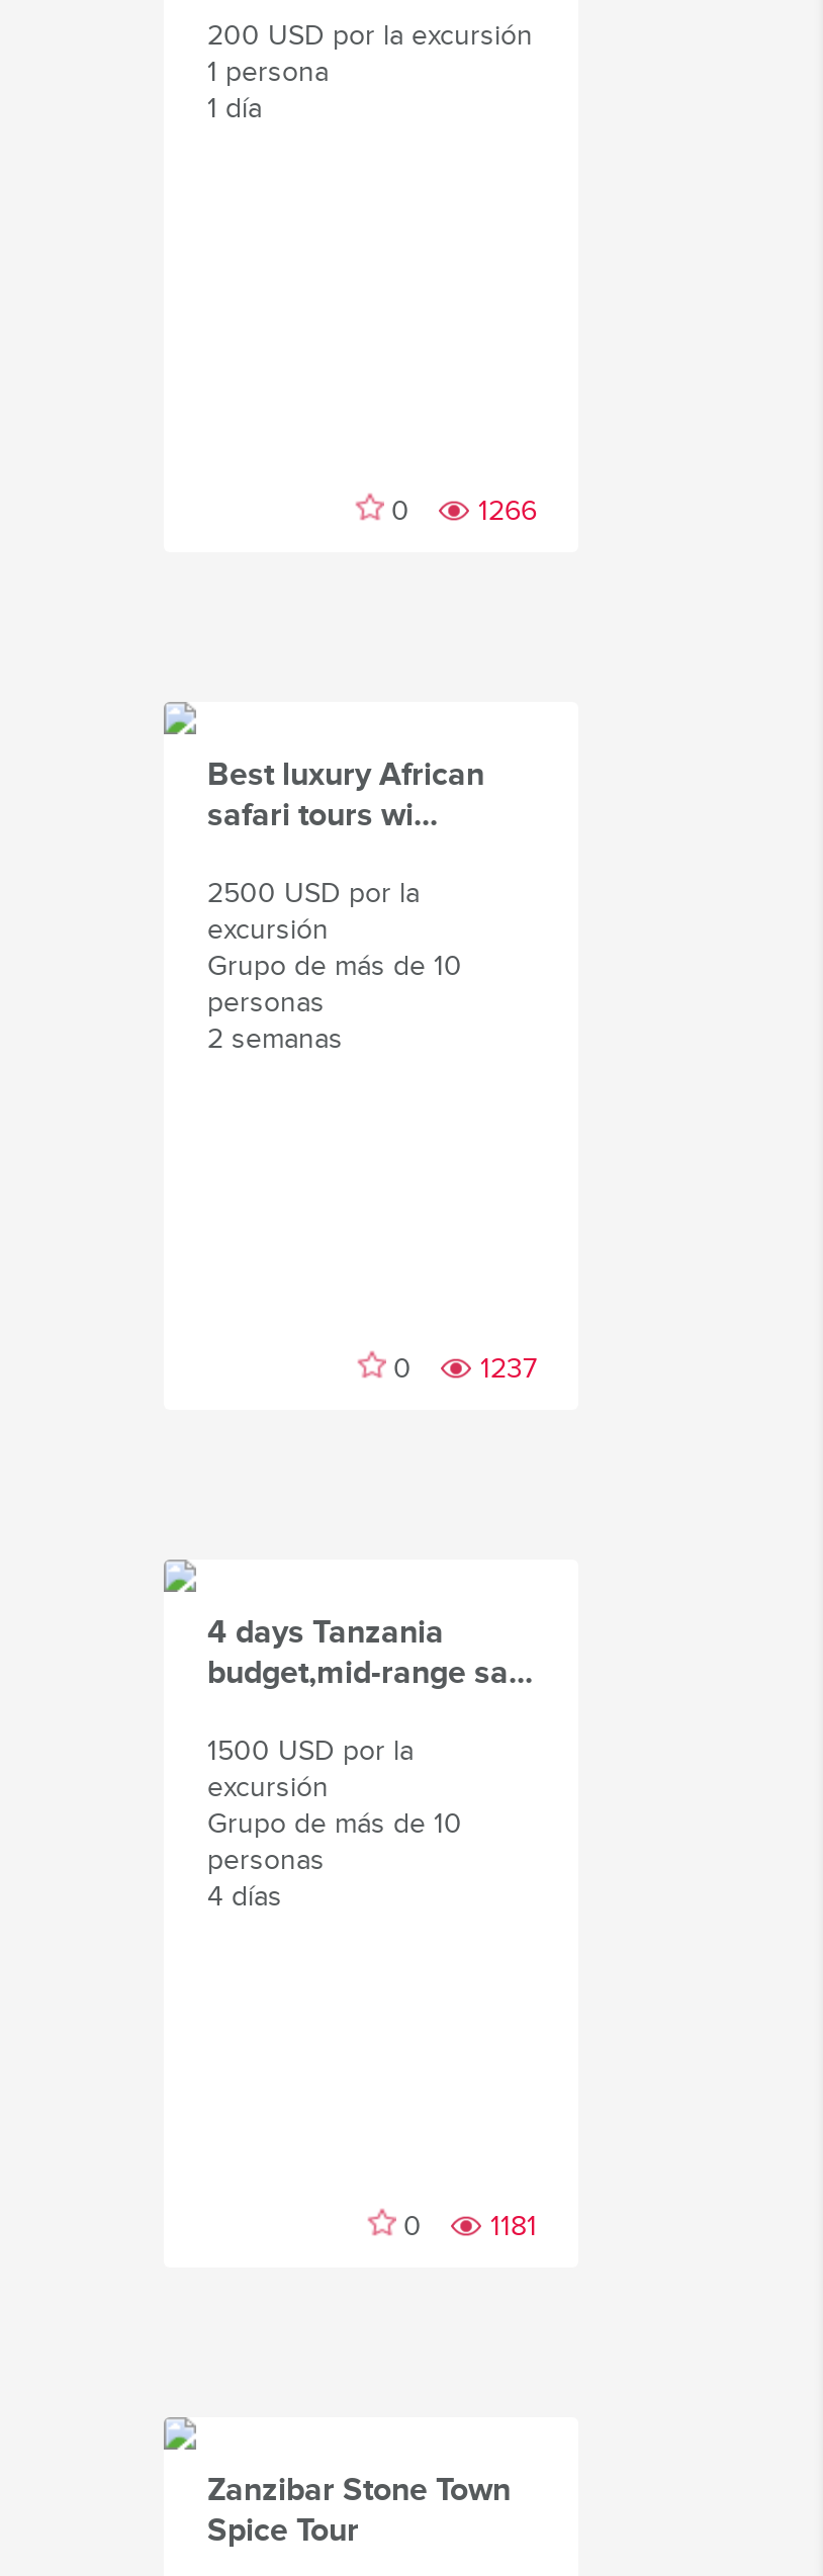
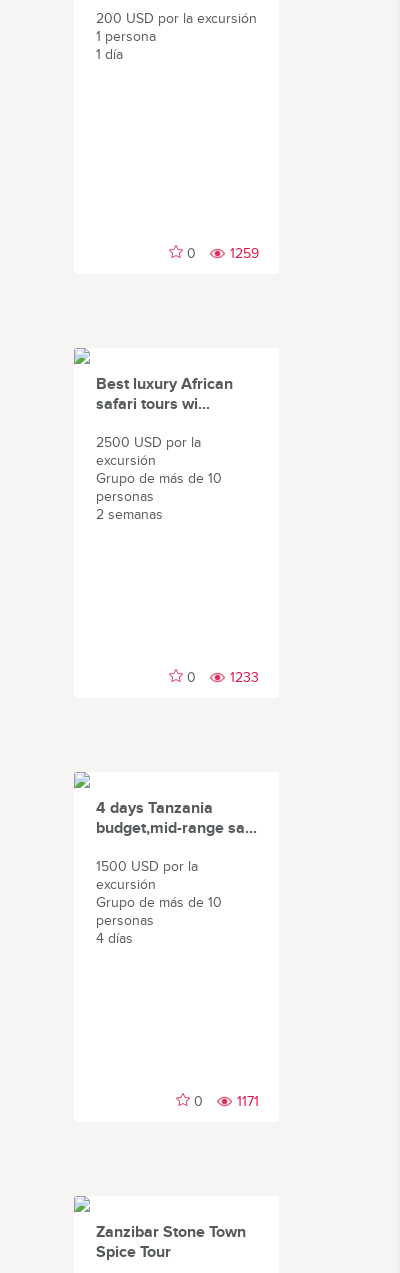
- 1266
+ 1259

- 1237
+ 1233

- 1181
+ 1171
